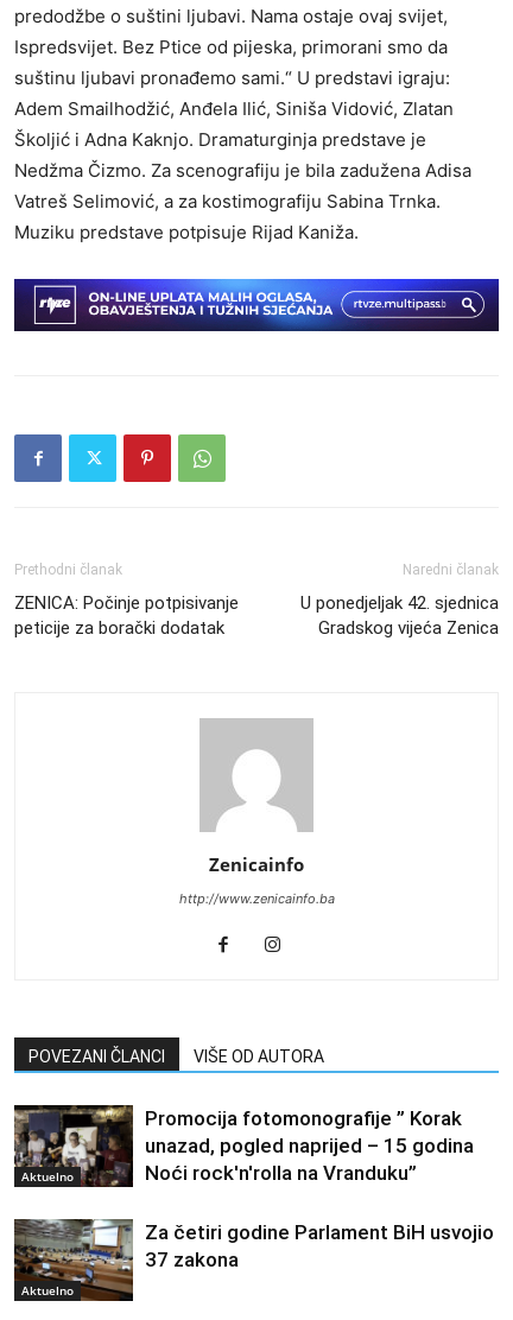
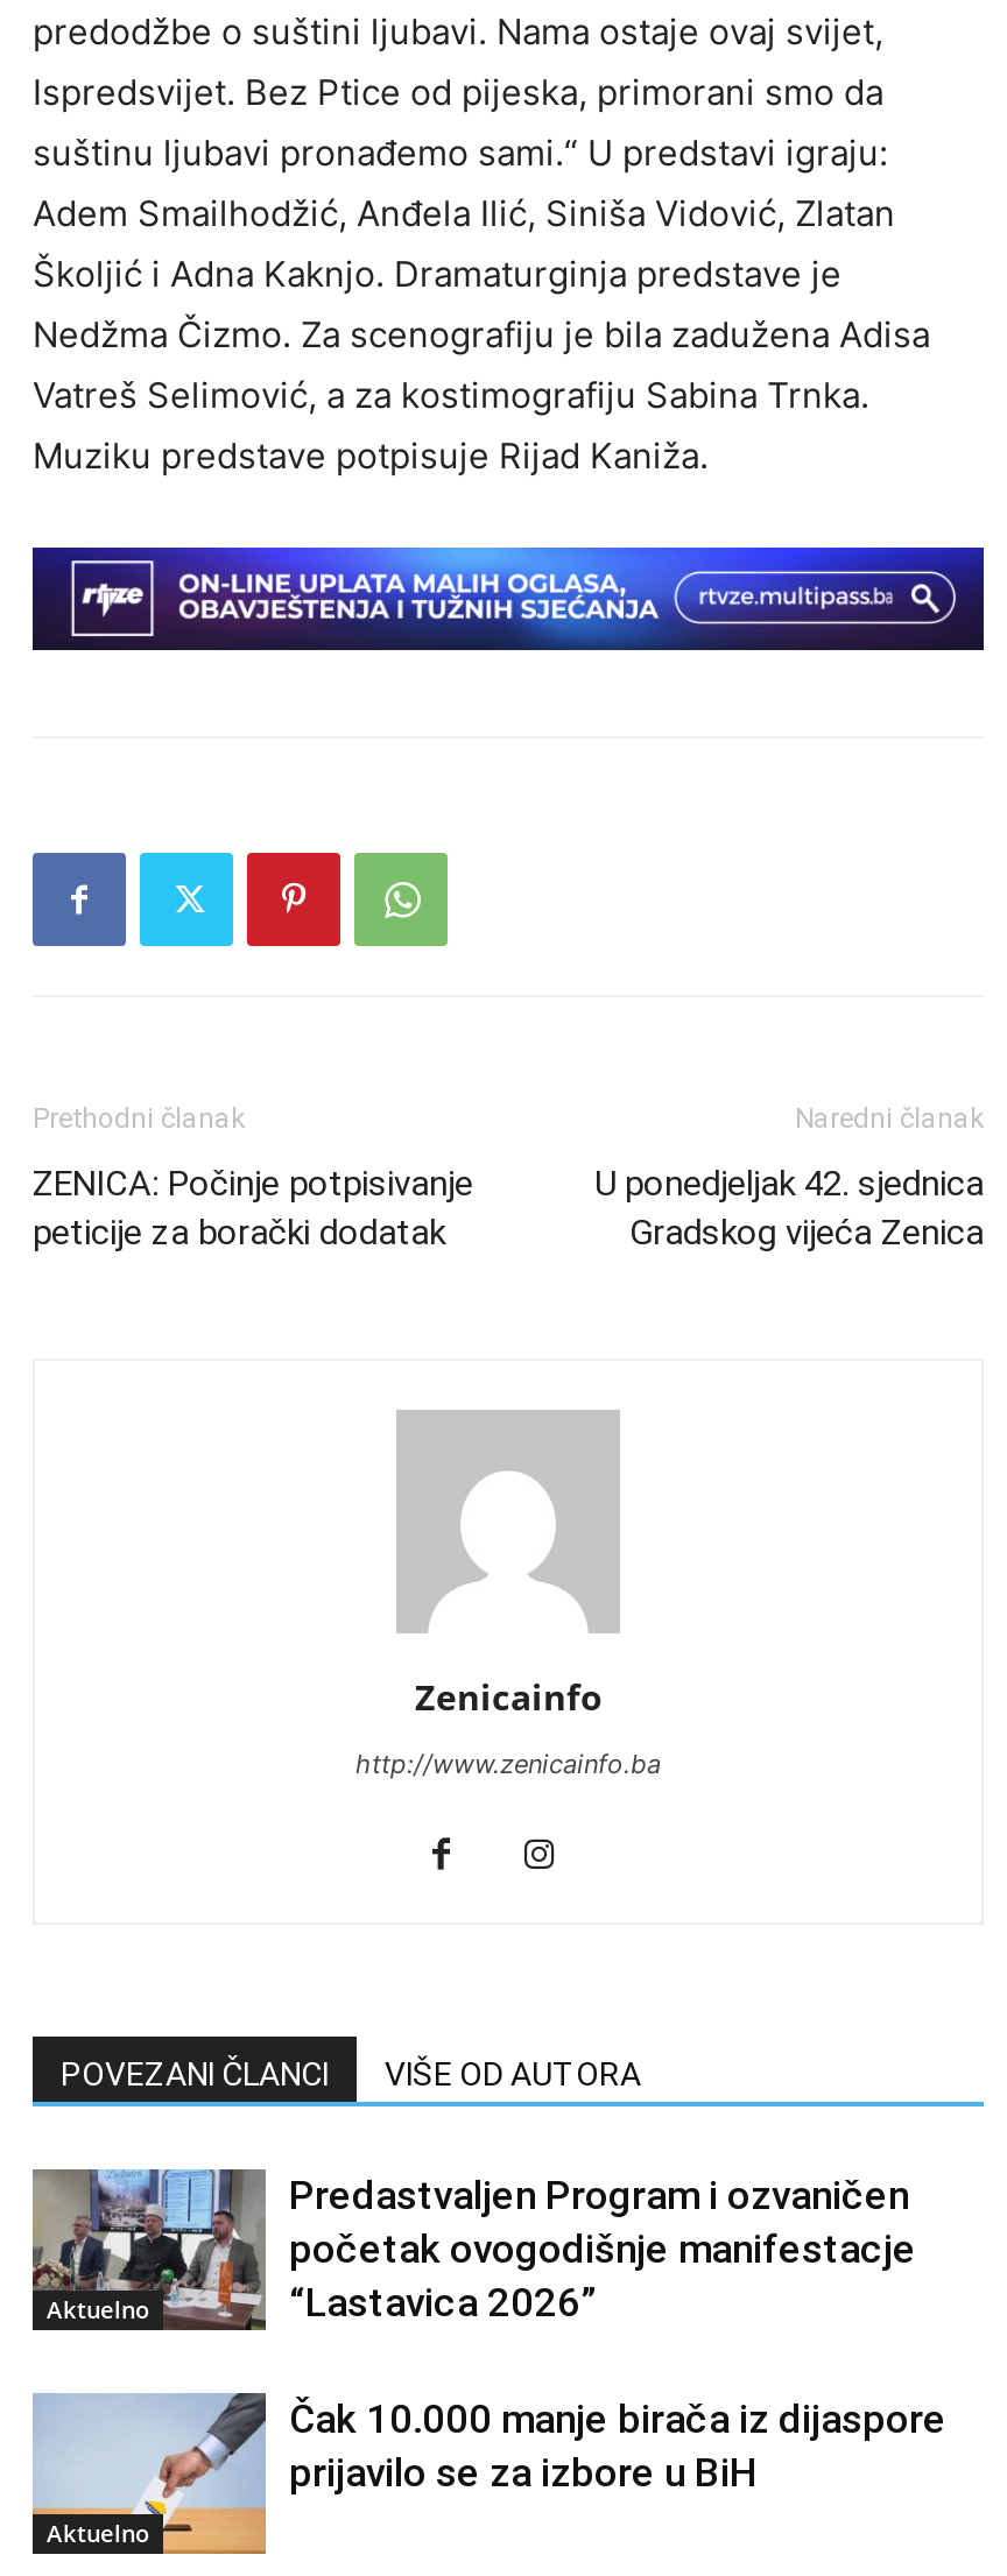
- [image]
- Promocija fotomonografije ” Korak
- unazad, pogled naprijed – 15 godina
- Noći rock'n'rolla na Vranduku”
+ [image]
+ Predastvaljen Program i ozvaničen
+ početak ovogodišnje manifestacje
+ “Lastavica 2026”

- [image]
- Za četiri godine Parlament BiH usvojio
- 37 zakona
+ [image]
+ Čak 10.000 manje birača iz dijaspore
+ prijavilo se za izbore u BiH
